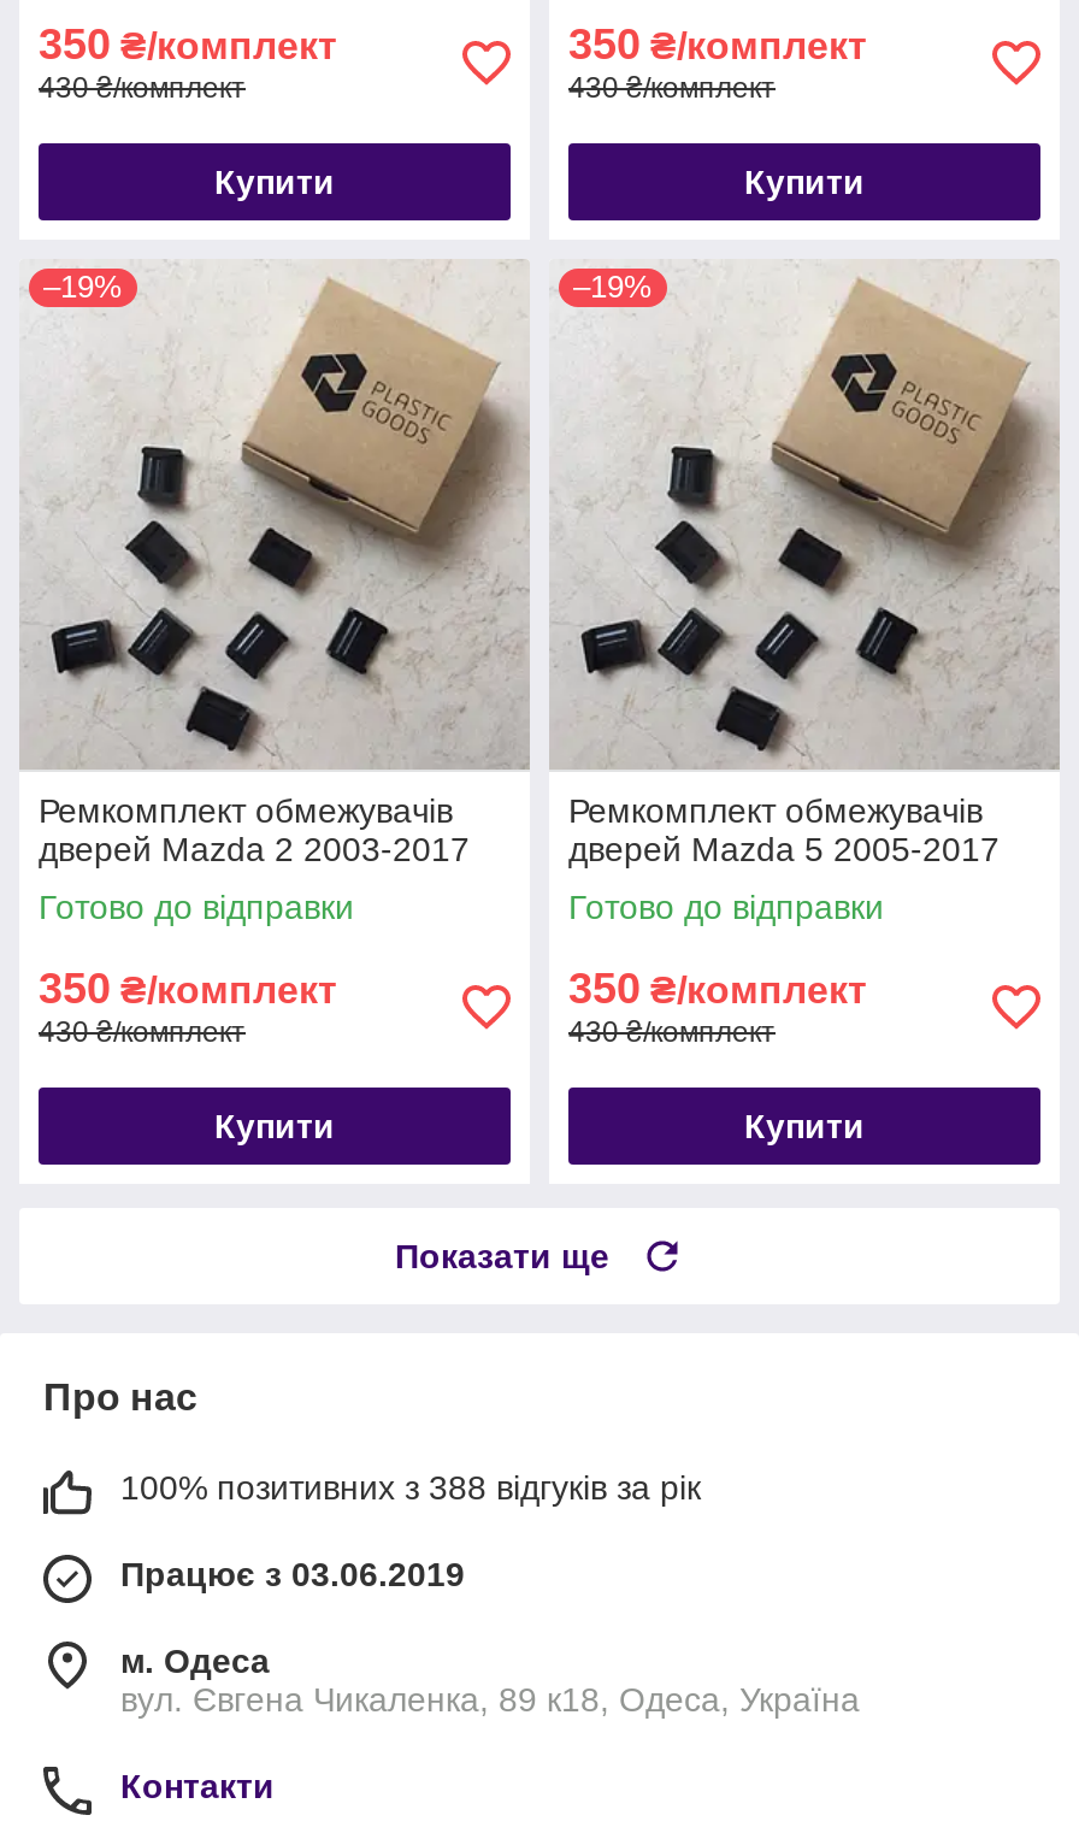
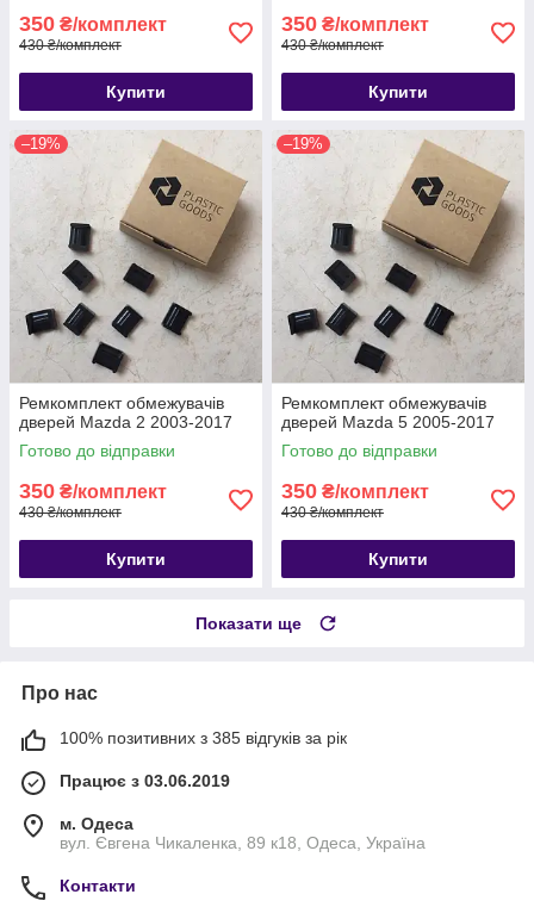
- 100% позитивних з 388 відгуків за рік
+ 100% позитивних з 385 відгуків за рік
